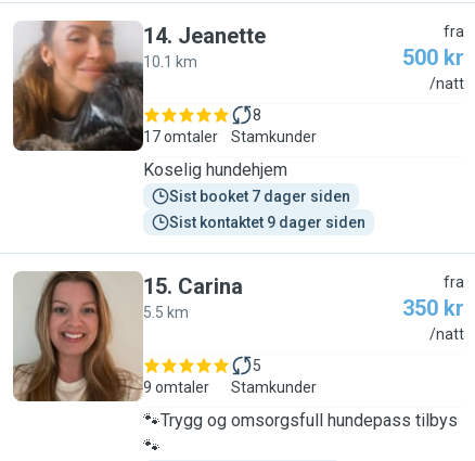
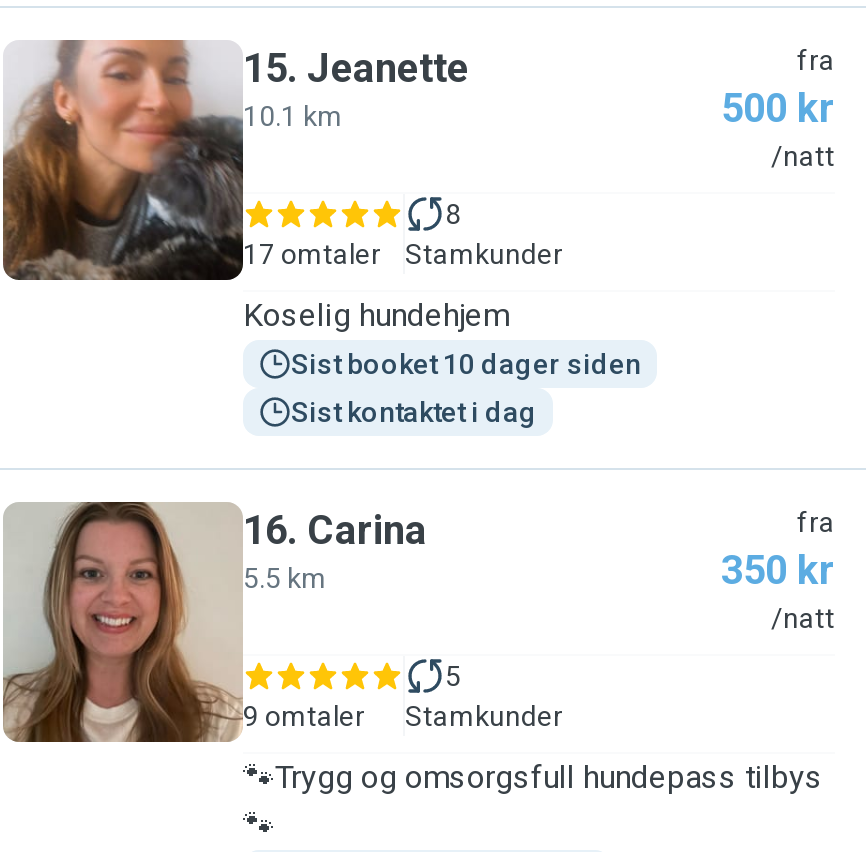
- 14. Jeanette
+ 15. Jeanette

- Sist booket 7 dager siden
+ Sist booket 10 dager siden

- Sist kontaktet 9 dager siden
+ Sist kontaktet i dag

- 15. Carina
+ 16. Carina
